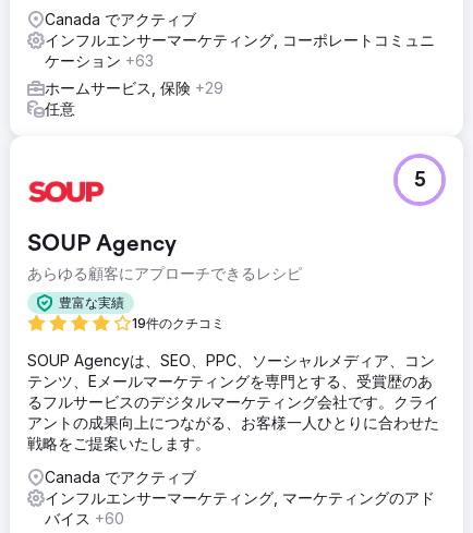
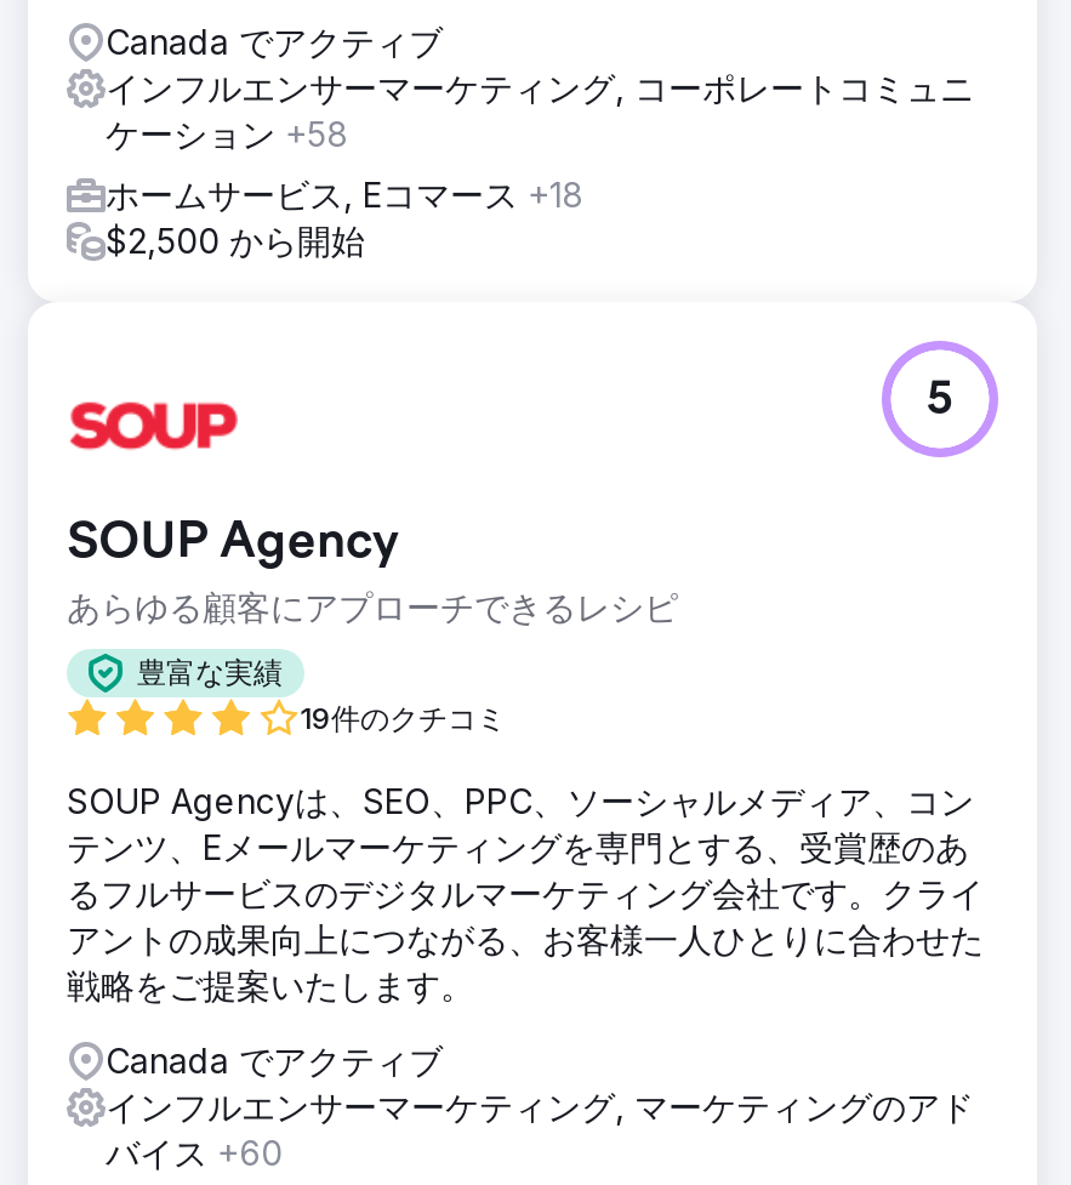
- ケーション+63
+ ケーション+58

- ホームサービス, 保険+29
- 任意
+ ホームサービス, Eコマース+18
+ $2,500 から開始
